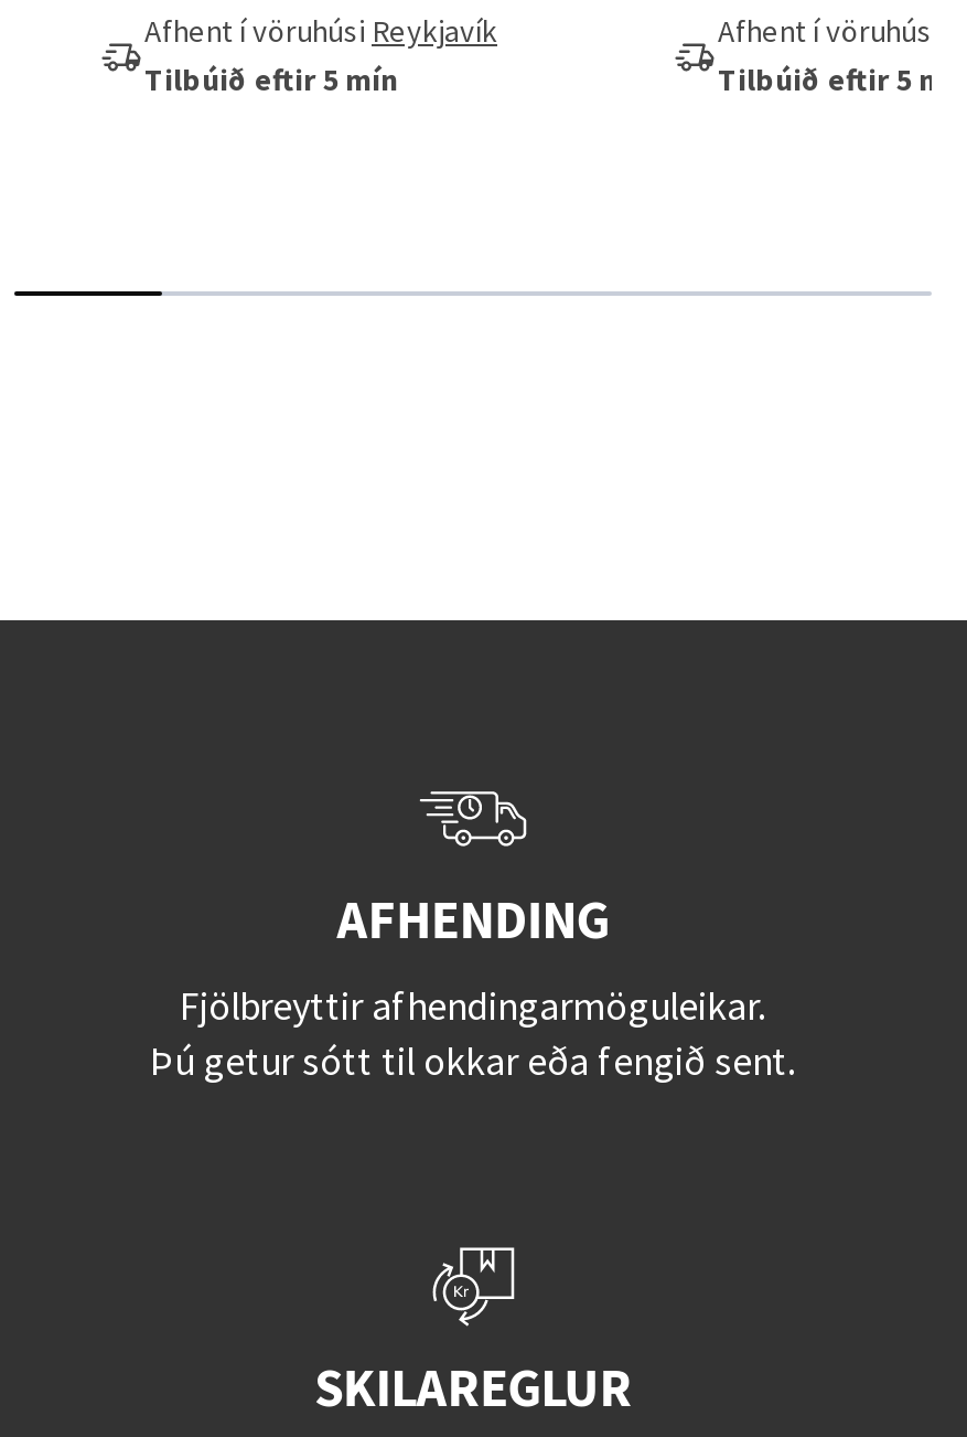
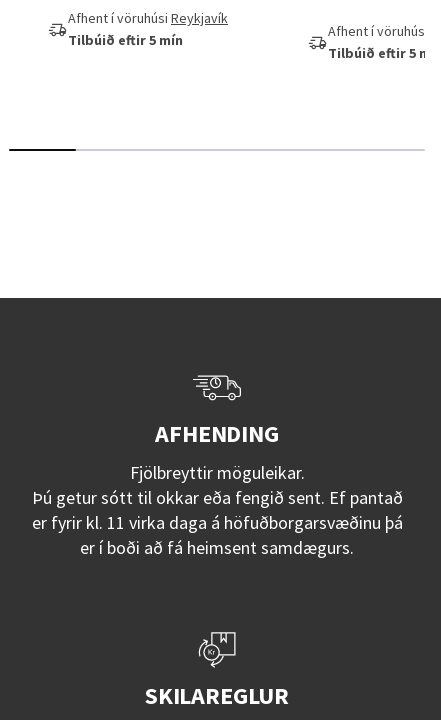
- Fjölbreyttir afhendingarmöguleikar.
- Þú getur sótt til okkar eða fengið sent.
+ Fjölbreyttir möguleikar.
+ Þú getur sótt til okkar eða fengið sent. Ef pantað
+ er fyrir kl. 11 virka daga á höfuðborgarsvæðinu þá
+ er í boði að fá heimsent samdægurs.
